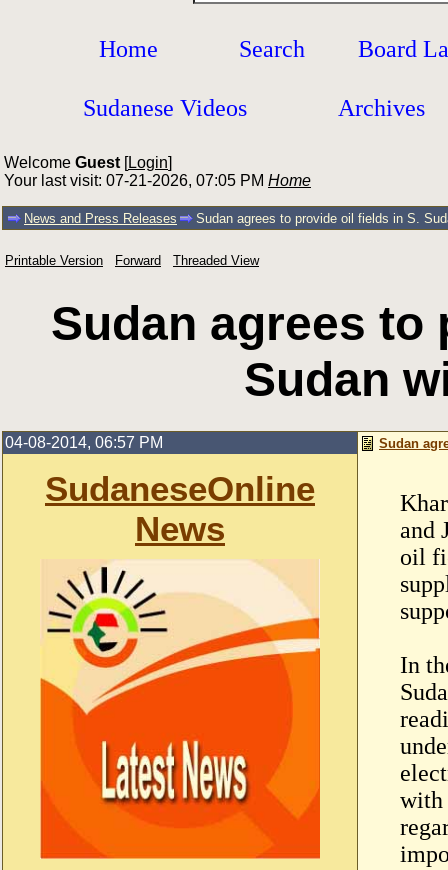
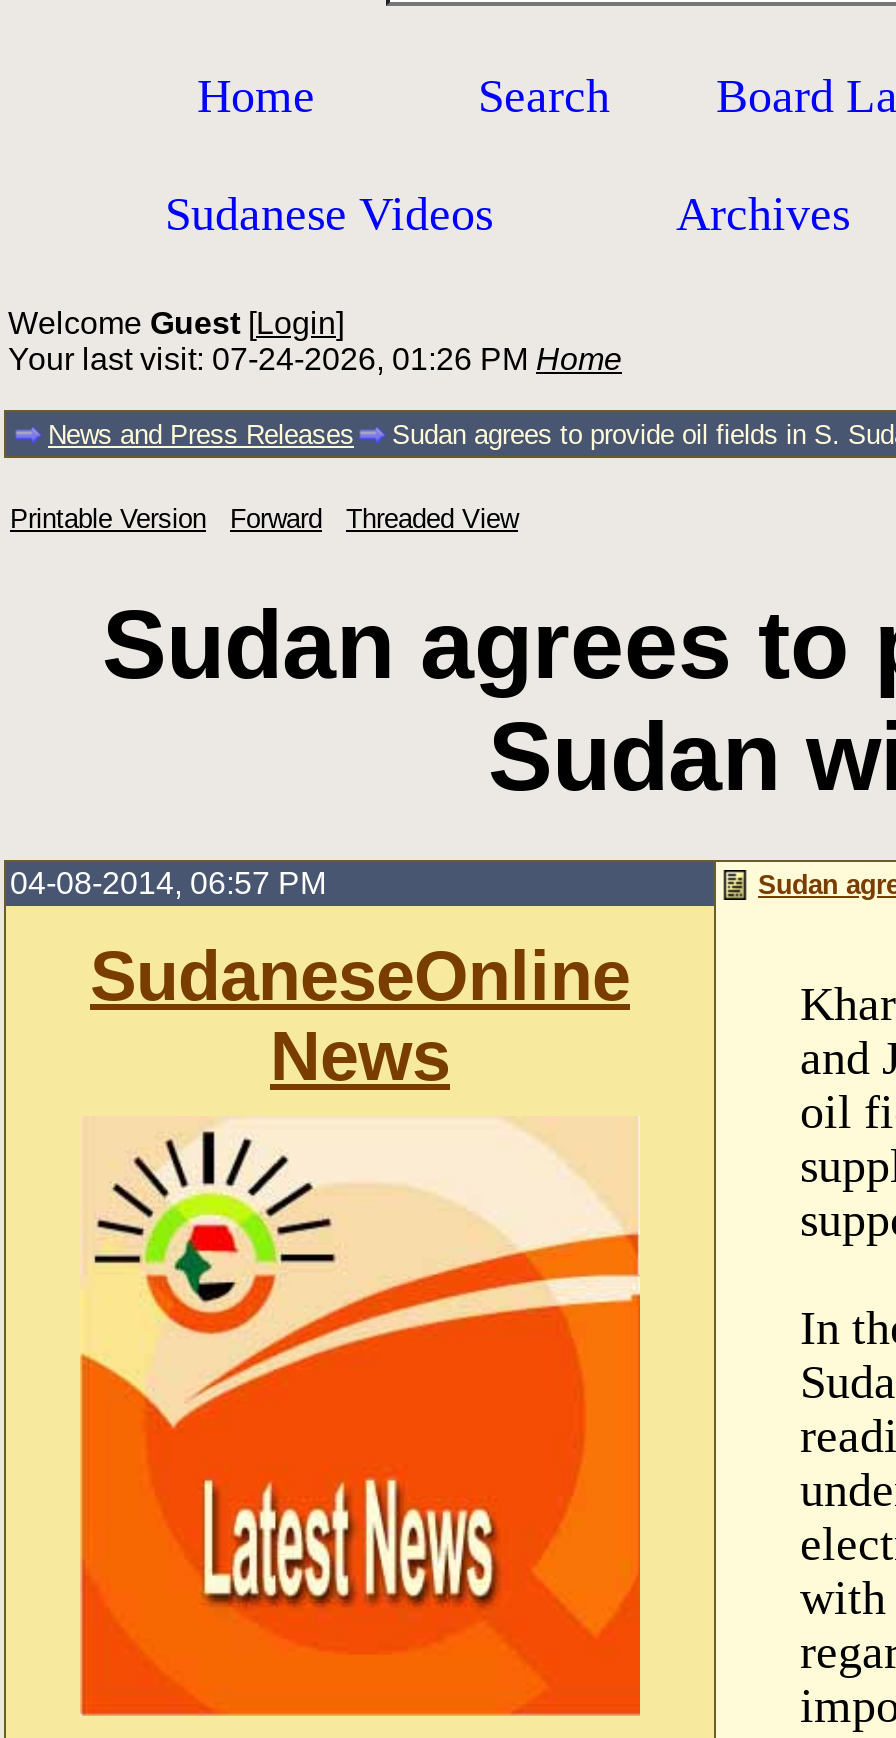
- Your last visit: 07-21-2026, 07:05 PM Home
+ Your last visit: 07-24-2026, 01:26 PM Home
